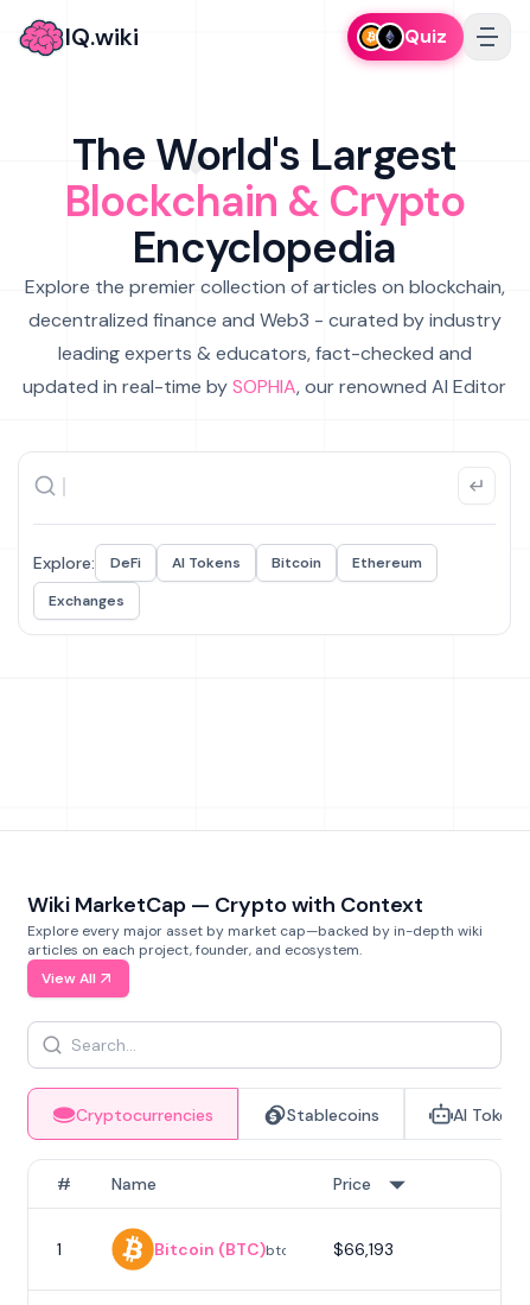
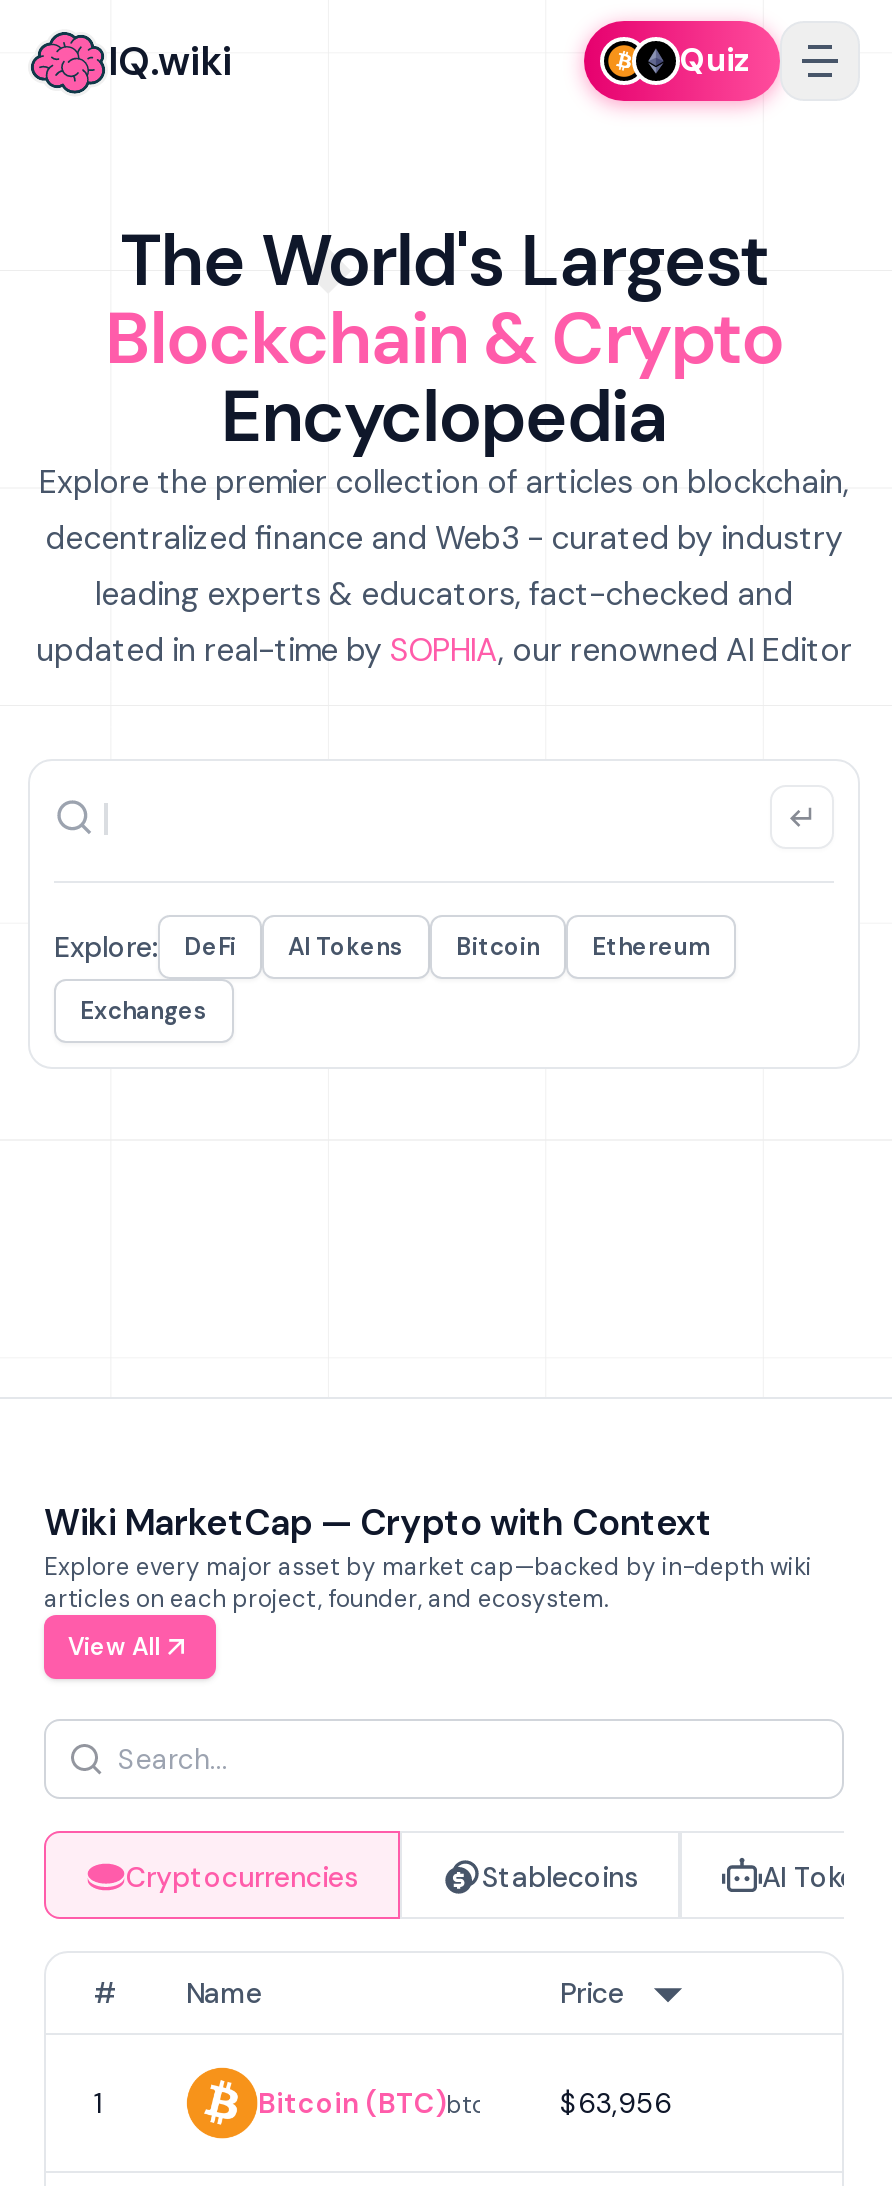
- $66,193
+ $63,956
